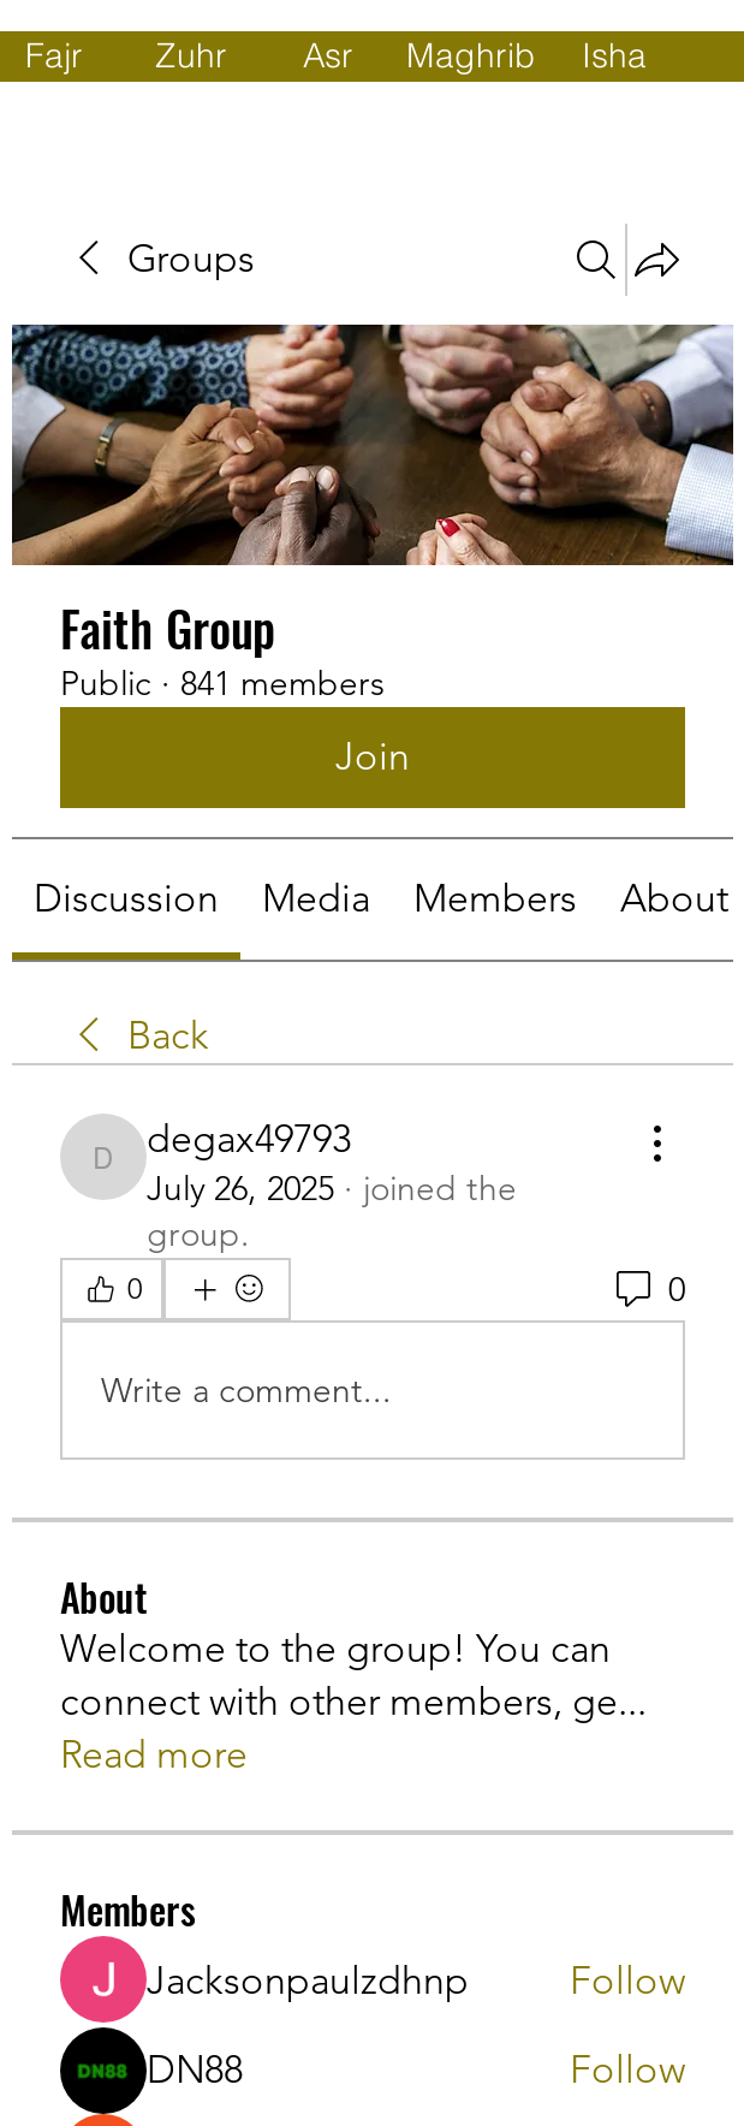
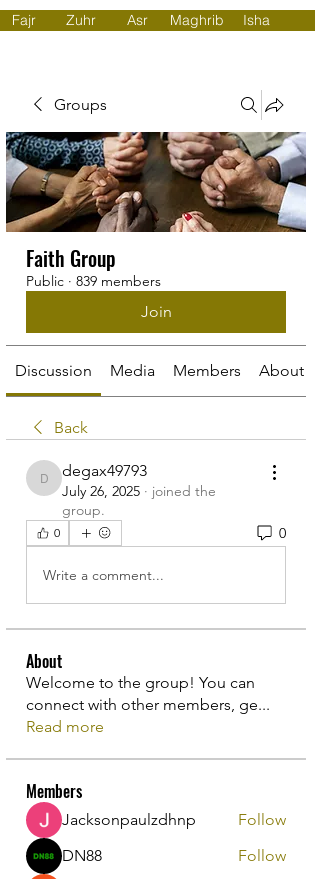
- Public · 841 members
+ Public · 839 members
